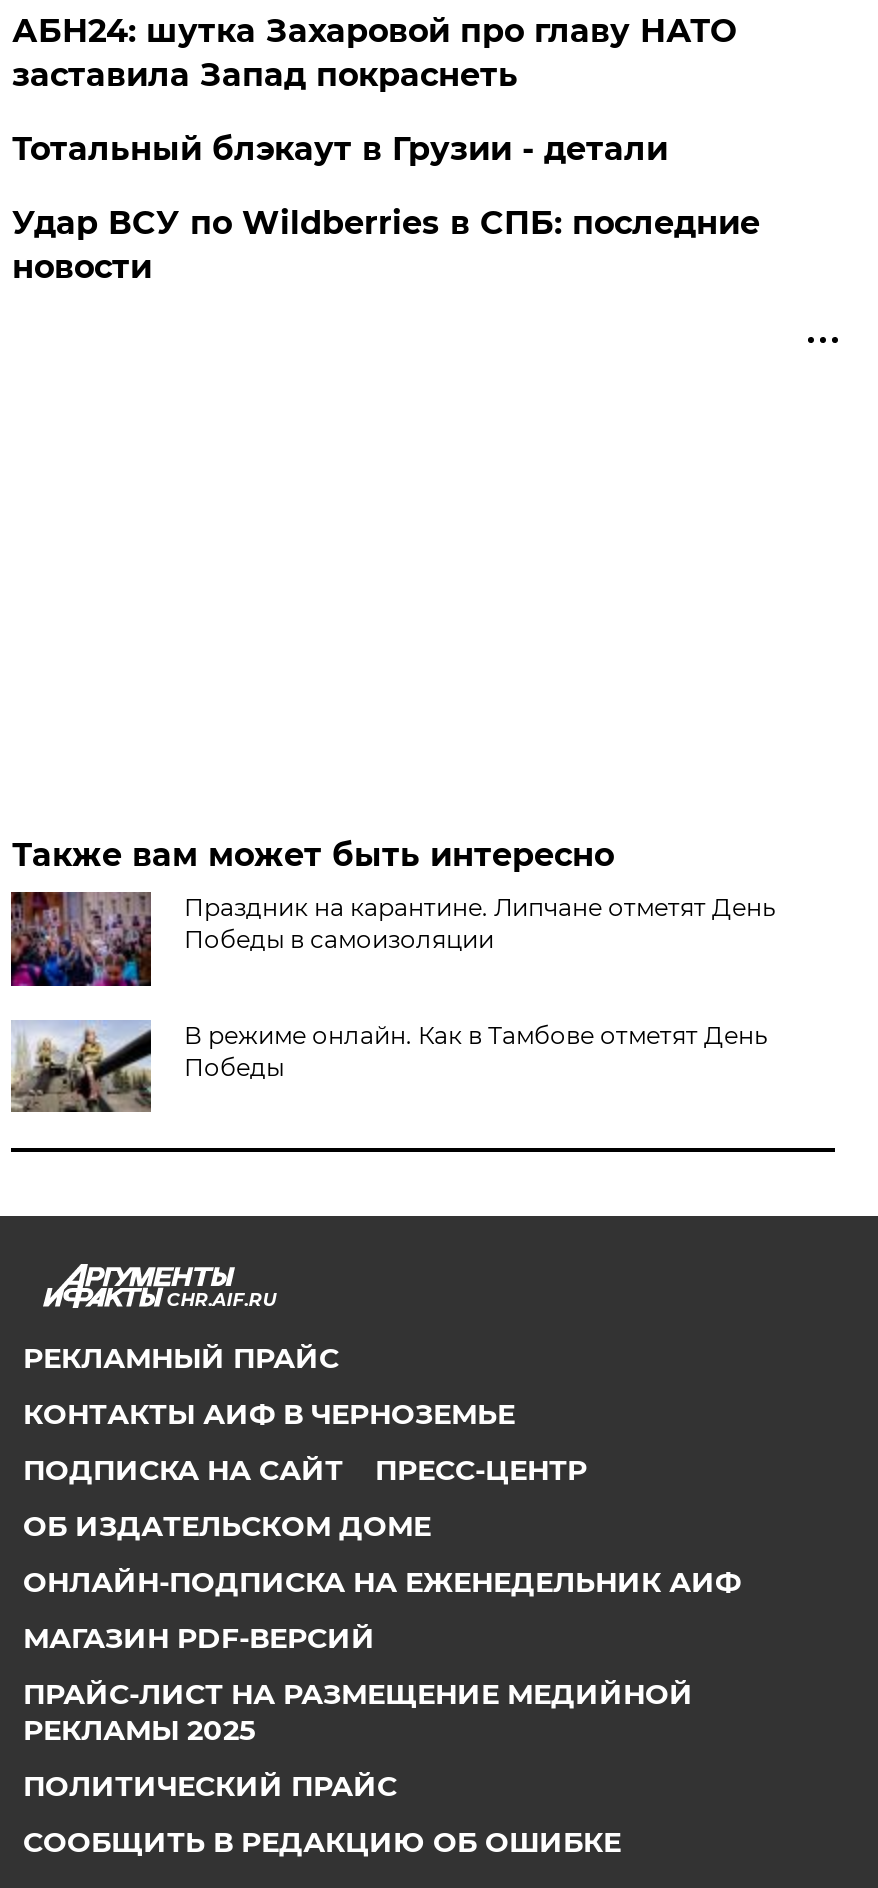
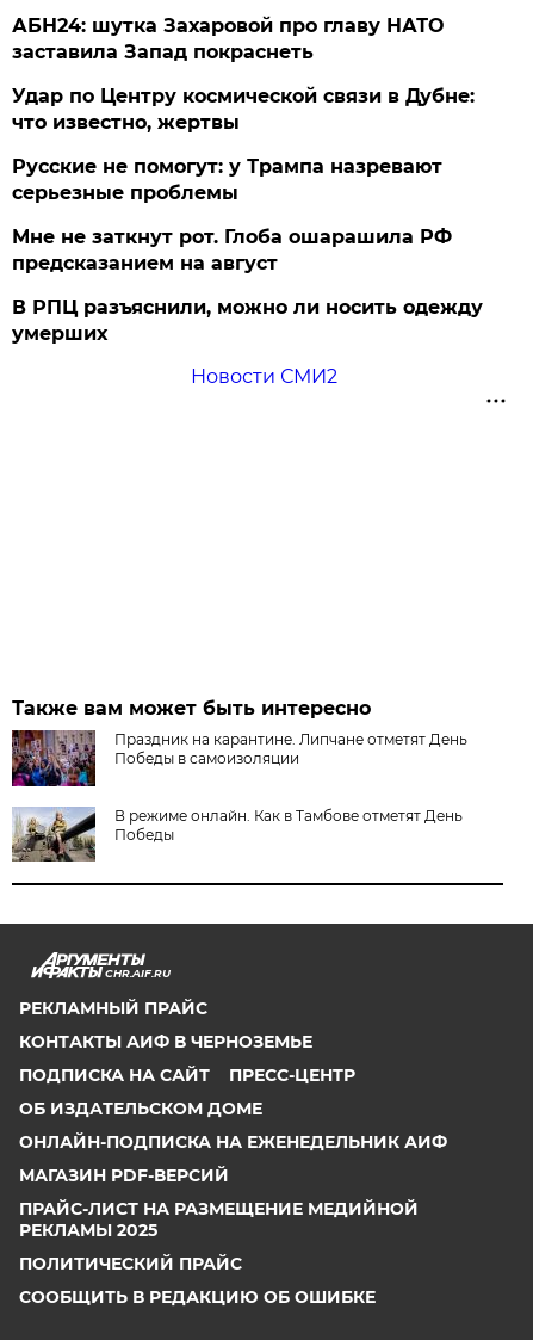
- Тотальный блэкаут в Грузии - детали
- Удар ВСУ по Wildberries в СПБ: последние
- новости
+ Удар по Центру космической связи в Дубне:
+ что известно, жертвы
+ Русские не помогут: у Трампа назревают
+ серьезные проблемы
+ Мне не заткнут рот. Глоба ошарашила РФ
+ предсказанием на август
+ В РПЦ разъяснили, можно ли носить одежду
+ умерших
+ Новости СМИ2
